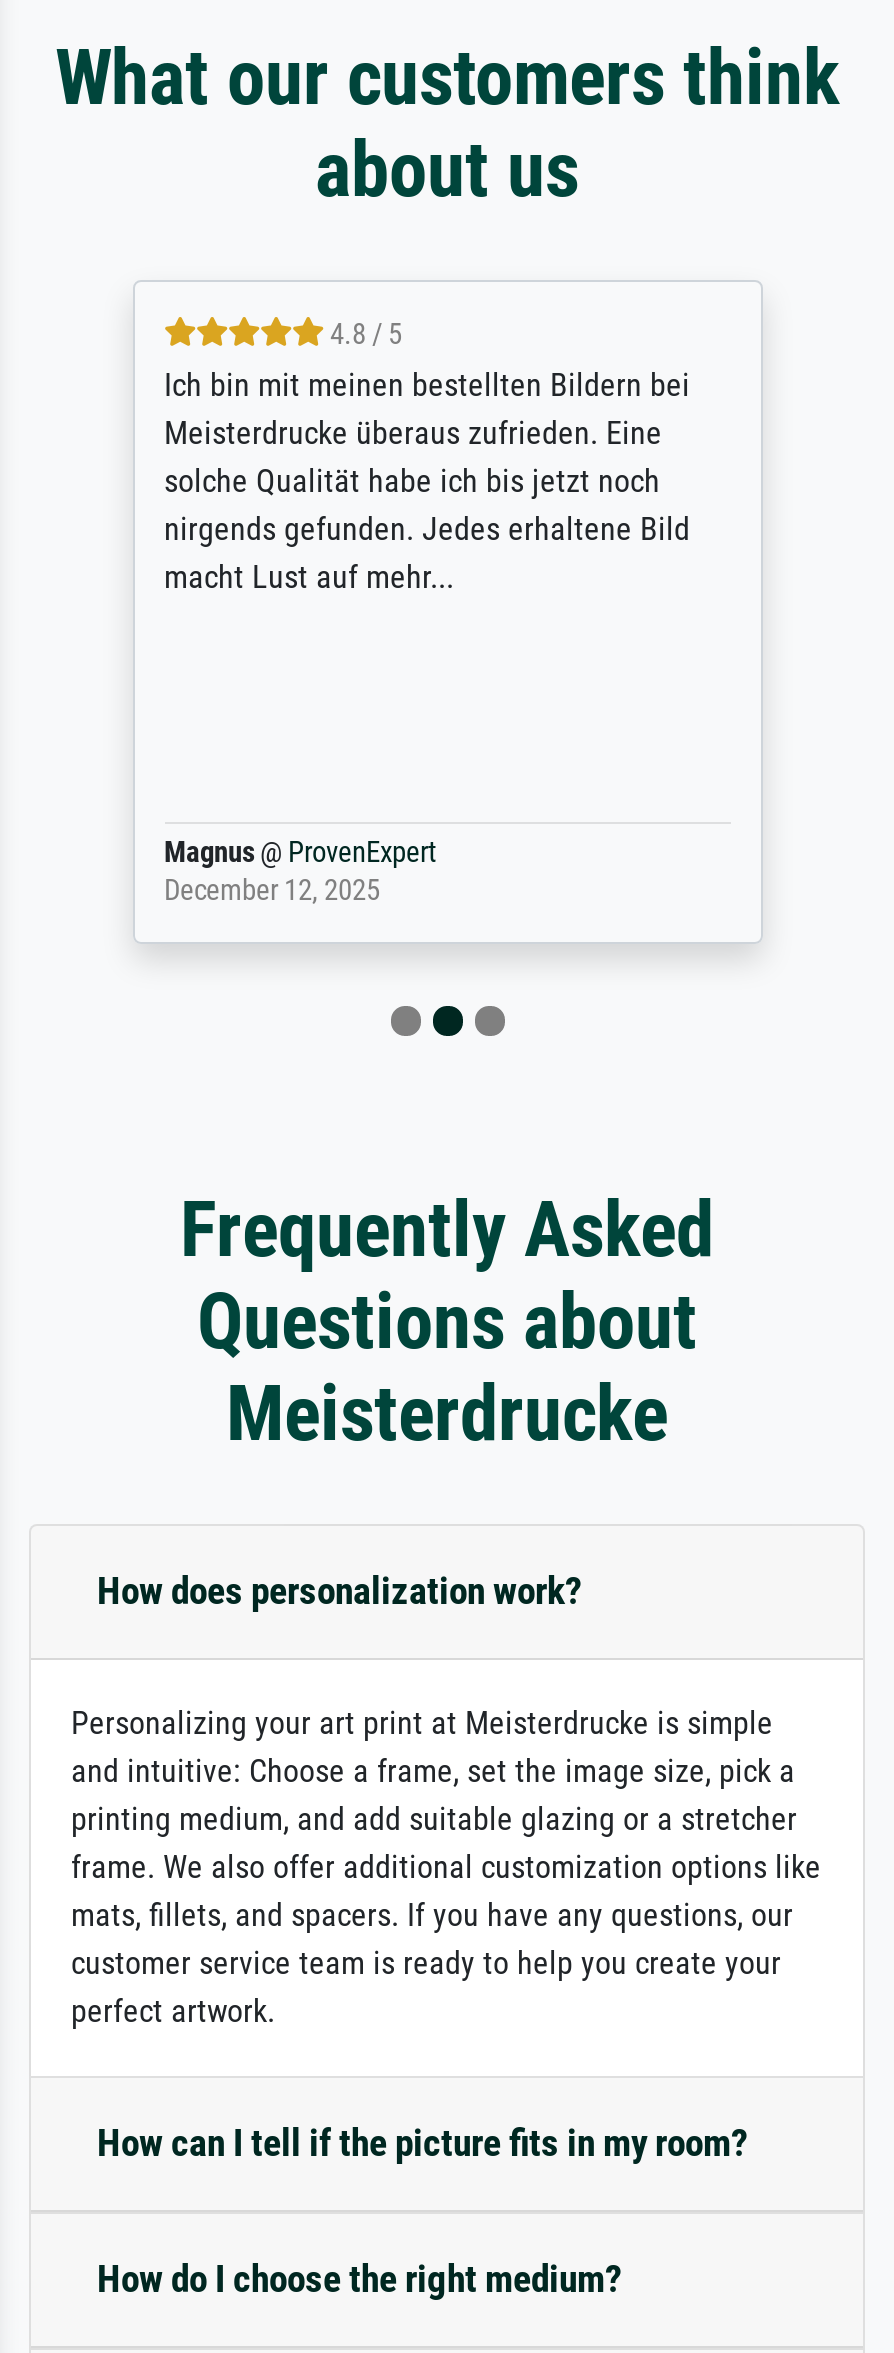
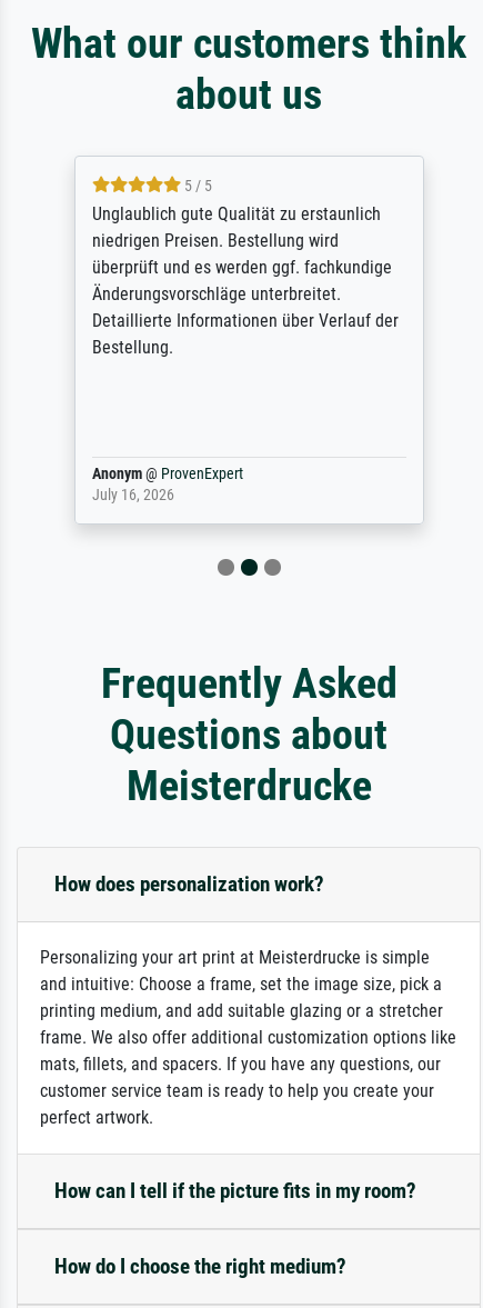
- 4.8 / 5
- Ich bin mit meinen bestellten Bildern bei
- Meisterdrucke überaus zufrieden. Eine
- solche Qualität habe ich bis jetzt noch
- nirgends gefunden. Jedes erhaltene Bild
- macht Lust auf mehr...
+ 5 / 5
+ Unglaublich gute Qualität zu erstaunlich
+ niedrigen Preisen. Bestellung wird
+ überprüft und es werden ggf. fachkundige
+ Änderungsvorschläge unterbreitet.
+ Detaillierte Informationen über Verlauf der
+ Bestellung.

- Magnus @ ProvenExpert
- December 12, 2025
+ Anonym @ ProvenExpert
+ July 16, 2026
